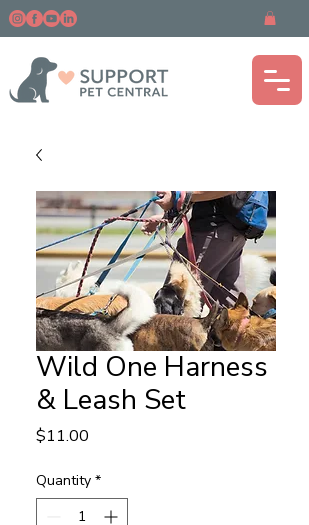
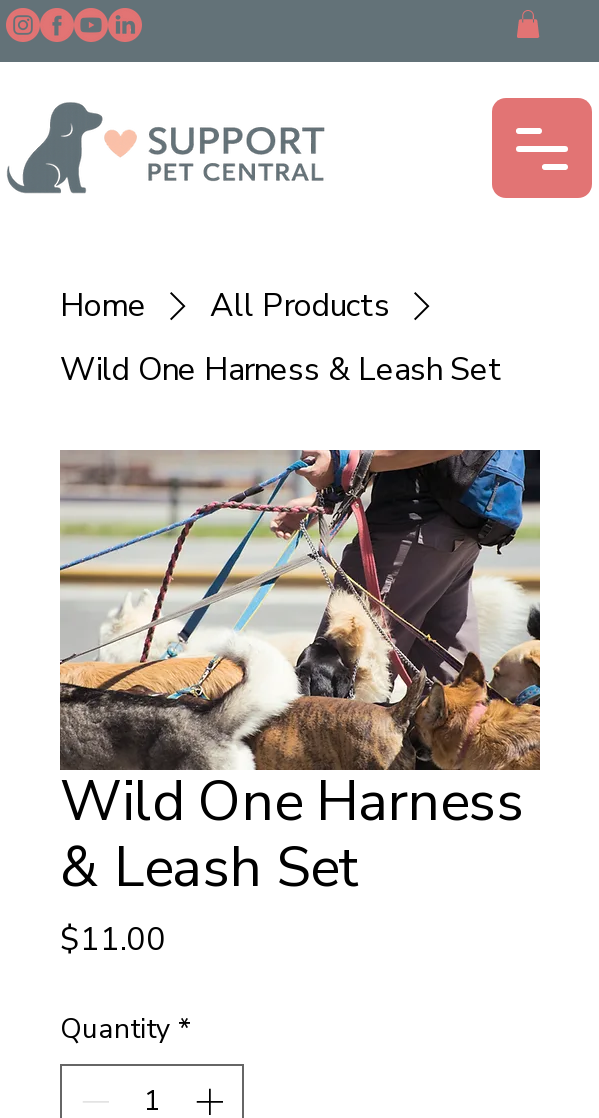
+ Home
+ All Products
+ Wild One Harness & Leash Set
